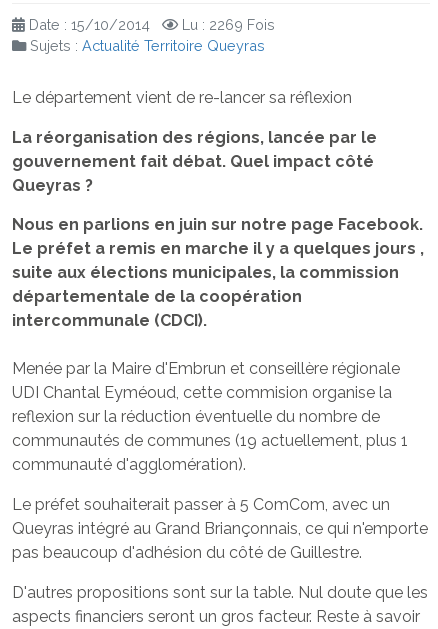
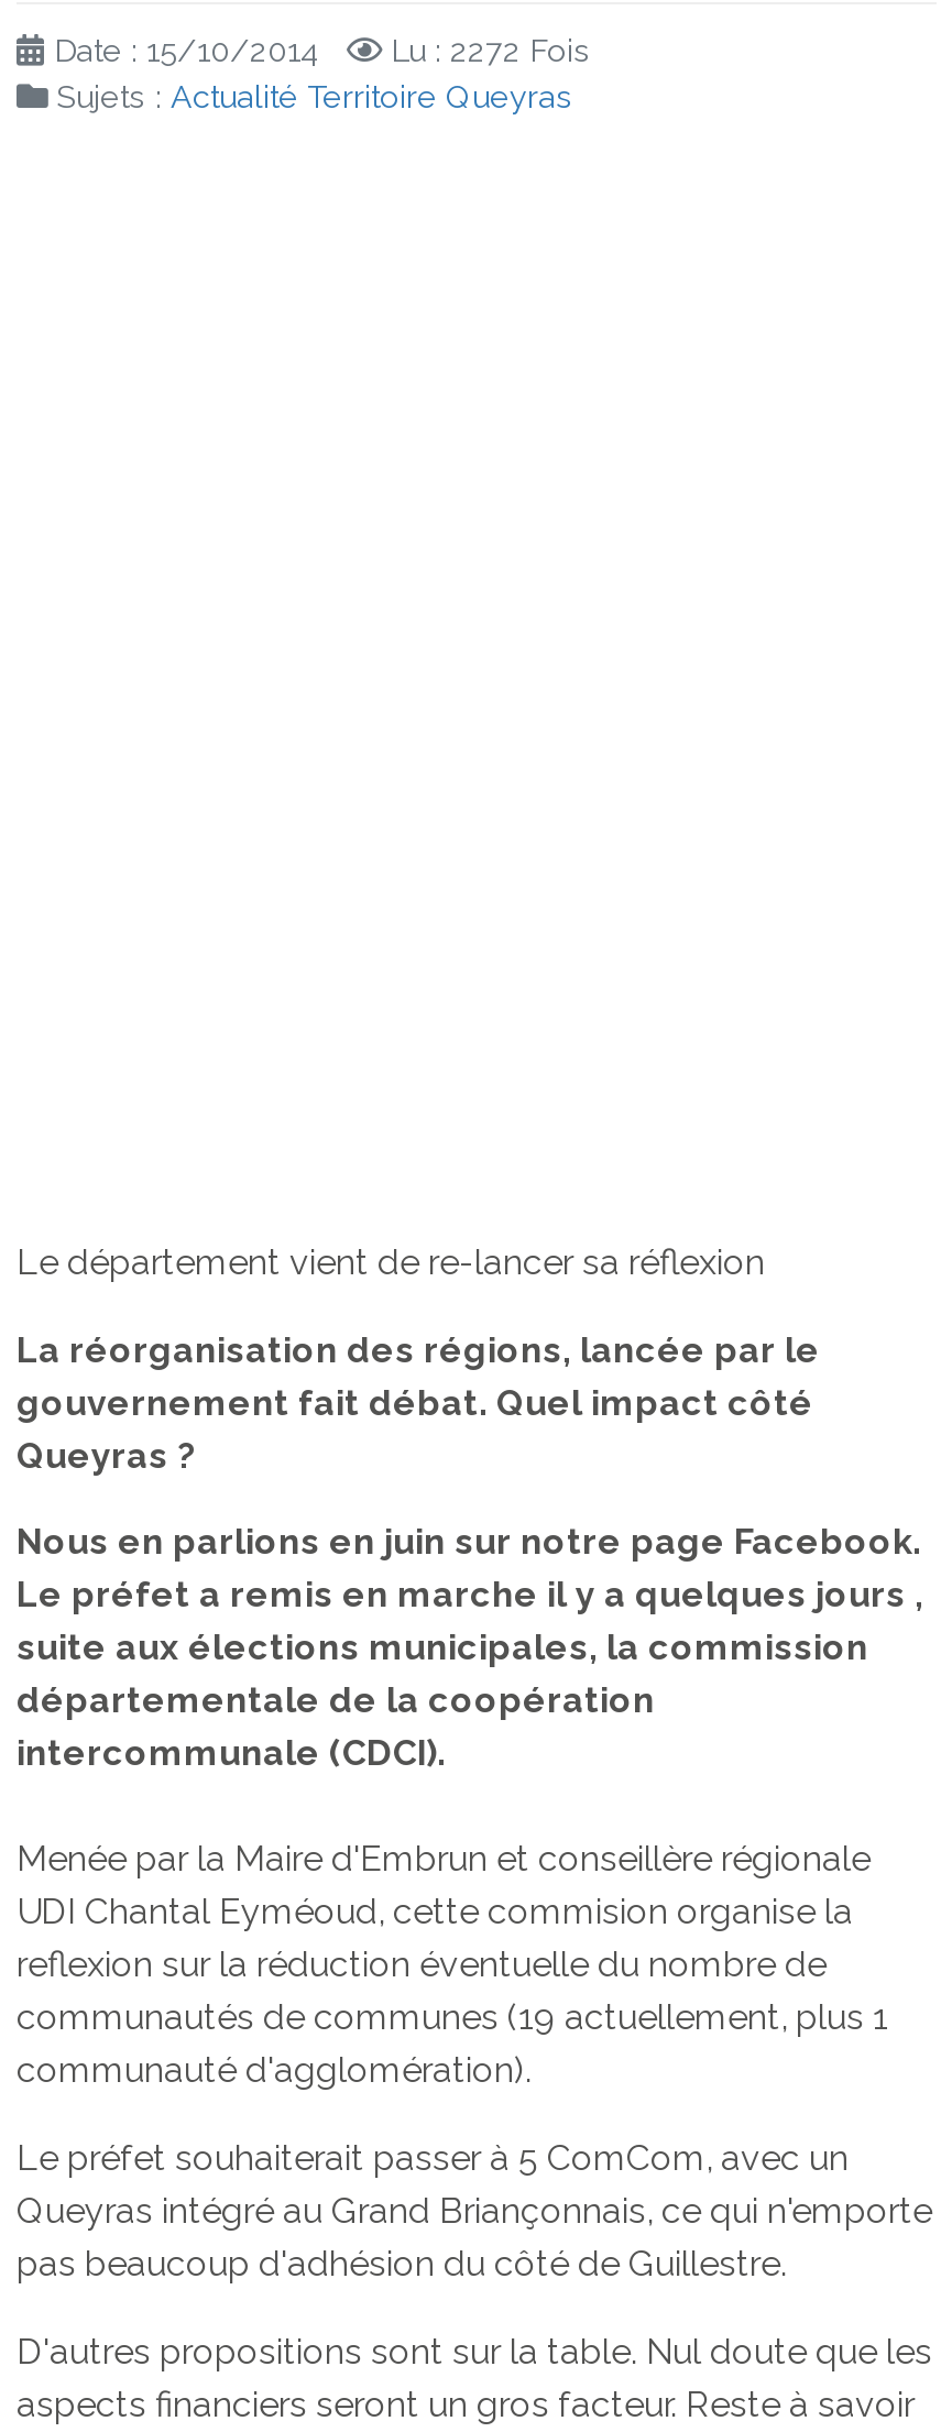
- Date : 15/10/2014 Lu : 2269 Fois
+ Date : 15/10/2014 Lu : 2272 Fois
